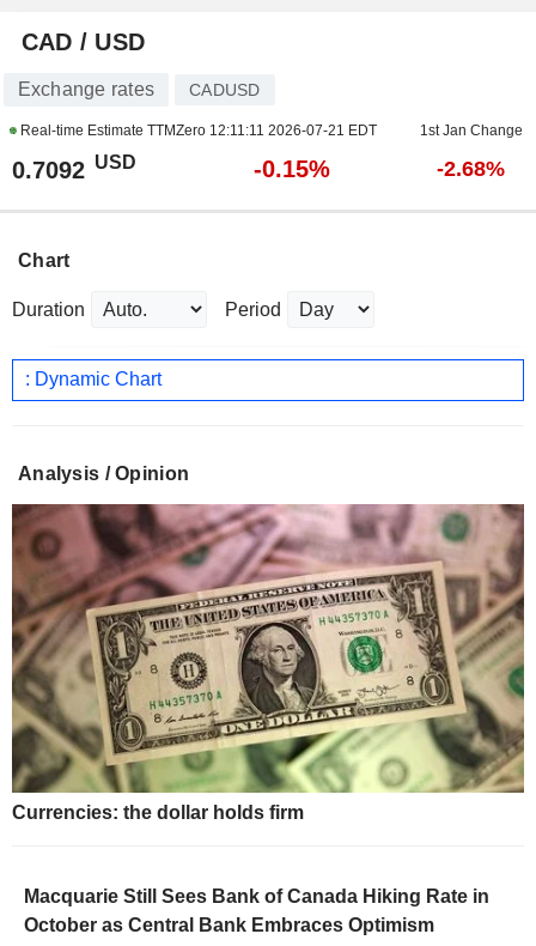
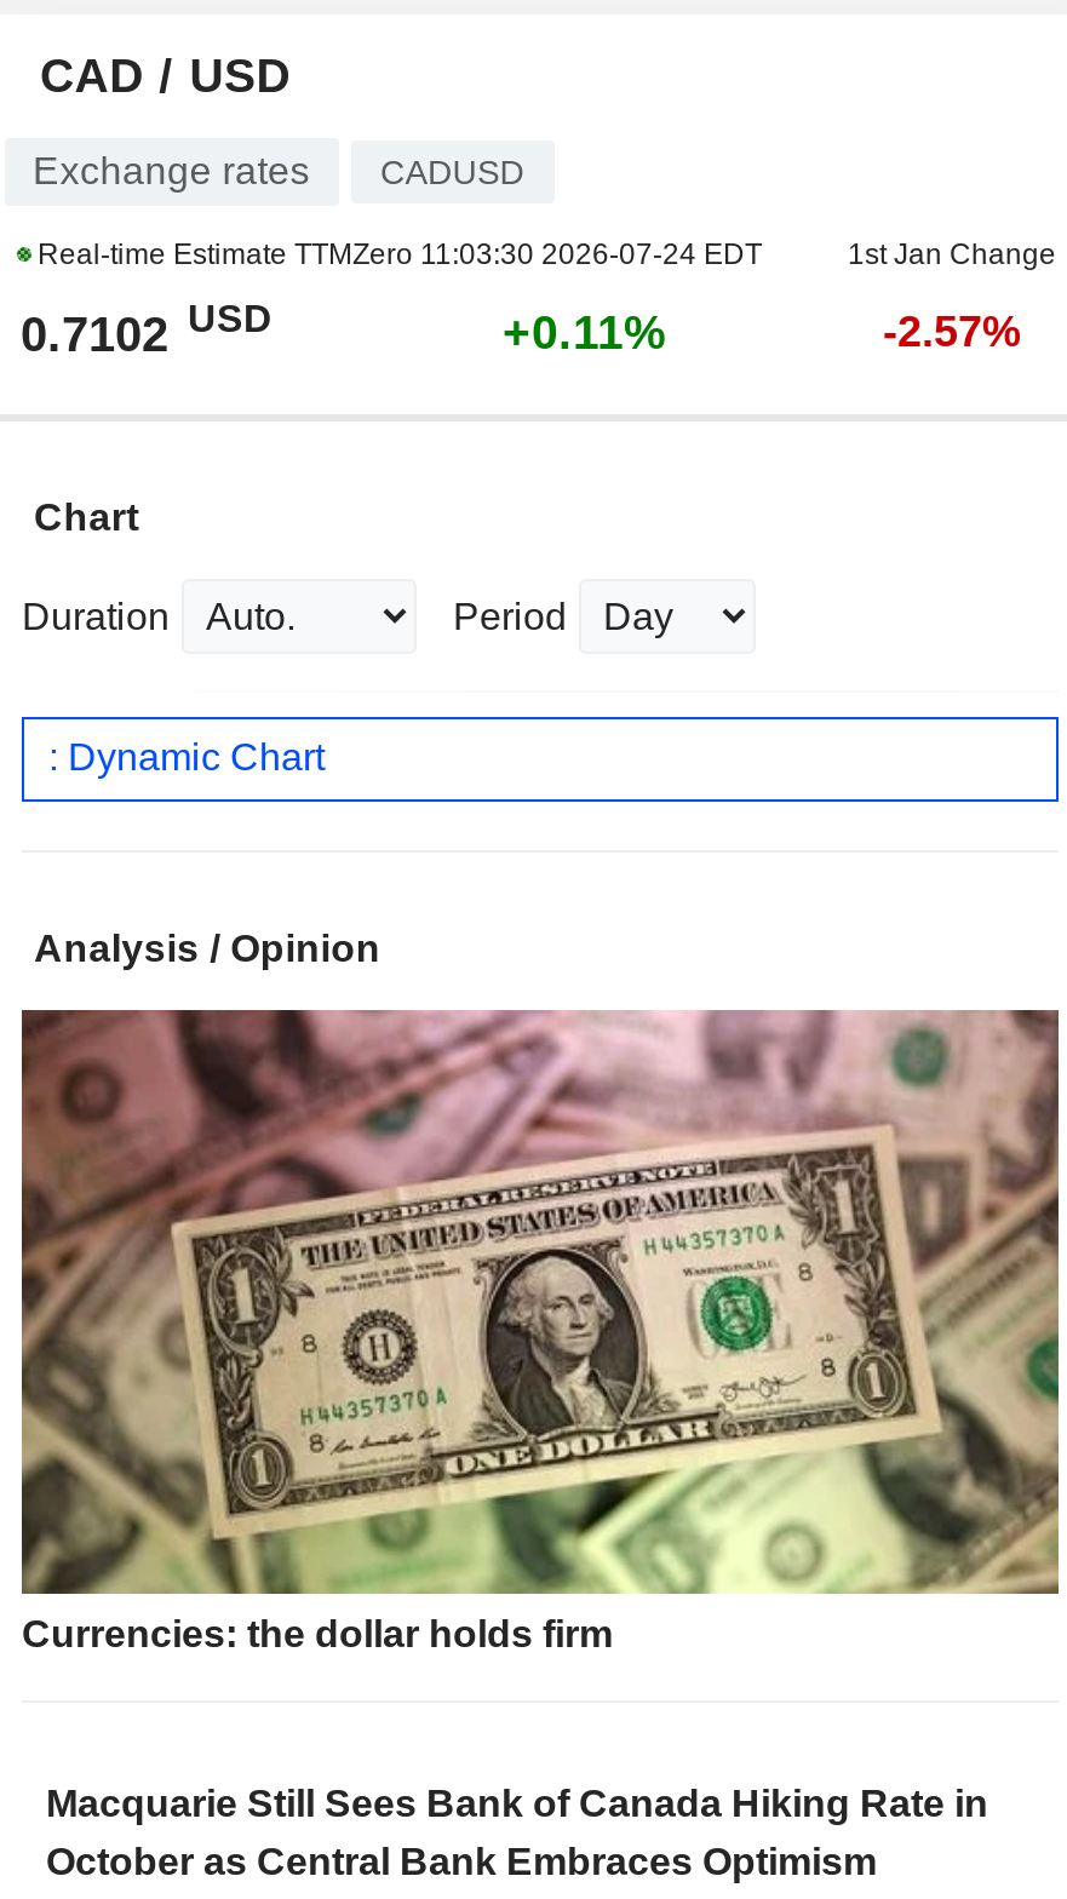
- Real-time Estimate TTMZero 12:11:11 2026-07-21 EDT
+ Real-time Estimate TTMZero 11:03:30 2026-07-24 EDT

- 0.7092 USD
+ 0.7102 USD

- -0.15%
+ +0.11%

- -2.68%
+ -2.57%
